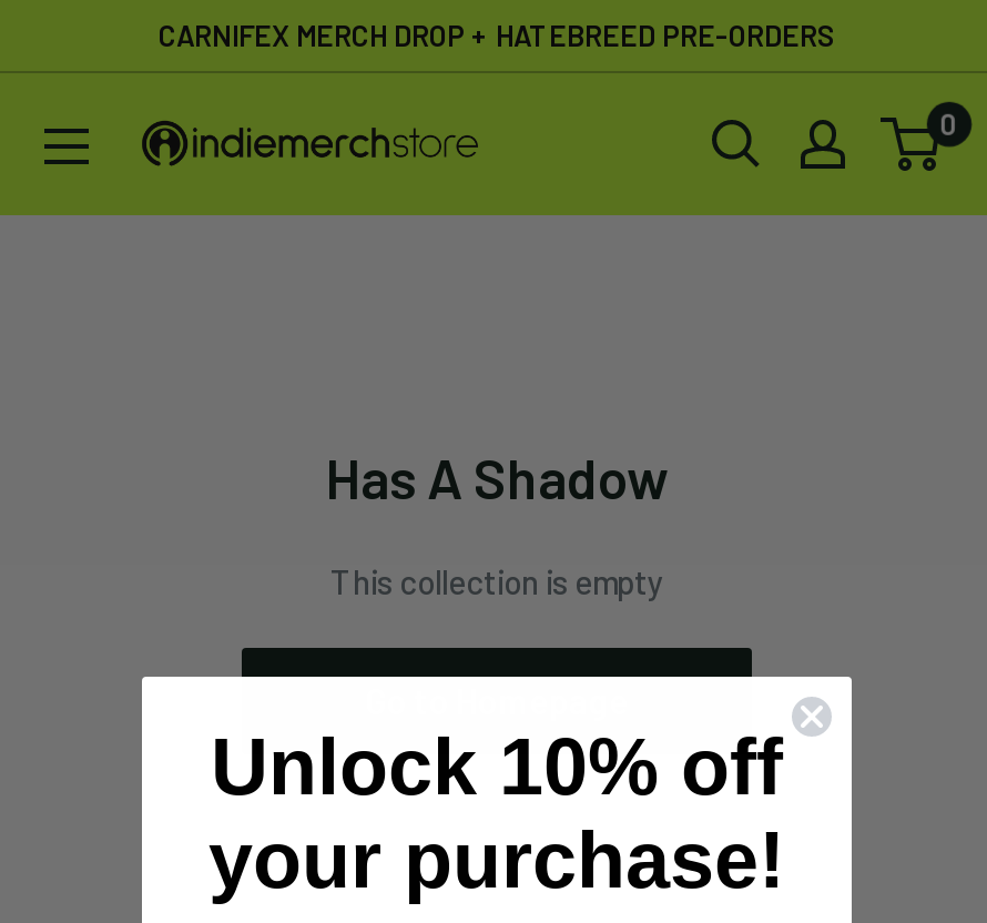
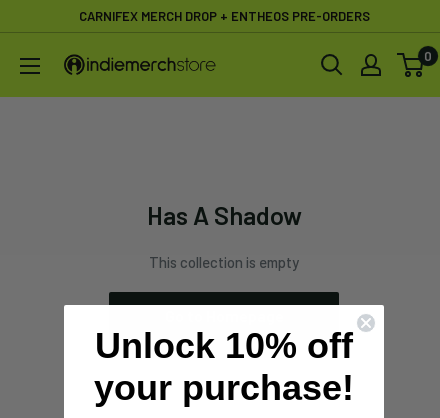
- CARNIFEX MERCH DROP + HATEBREED PRE-ORDERS
+ CARNIFEX MERCH DROP + ENTHEOS PRE-ORDERS
